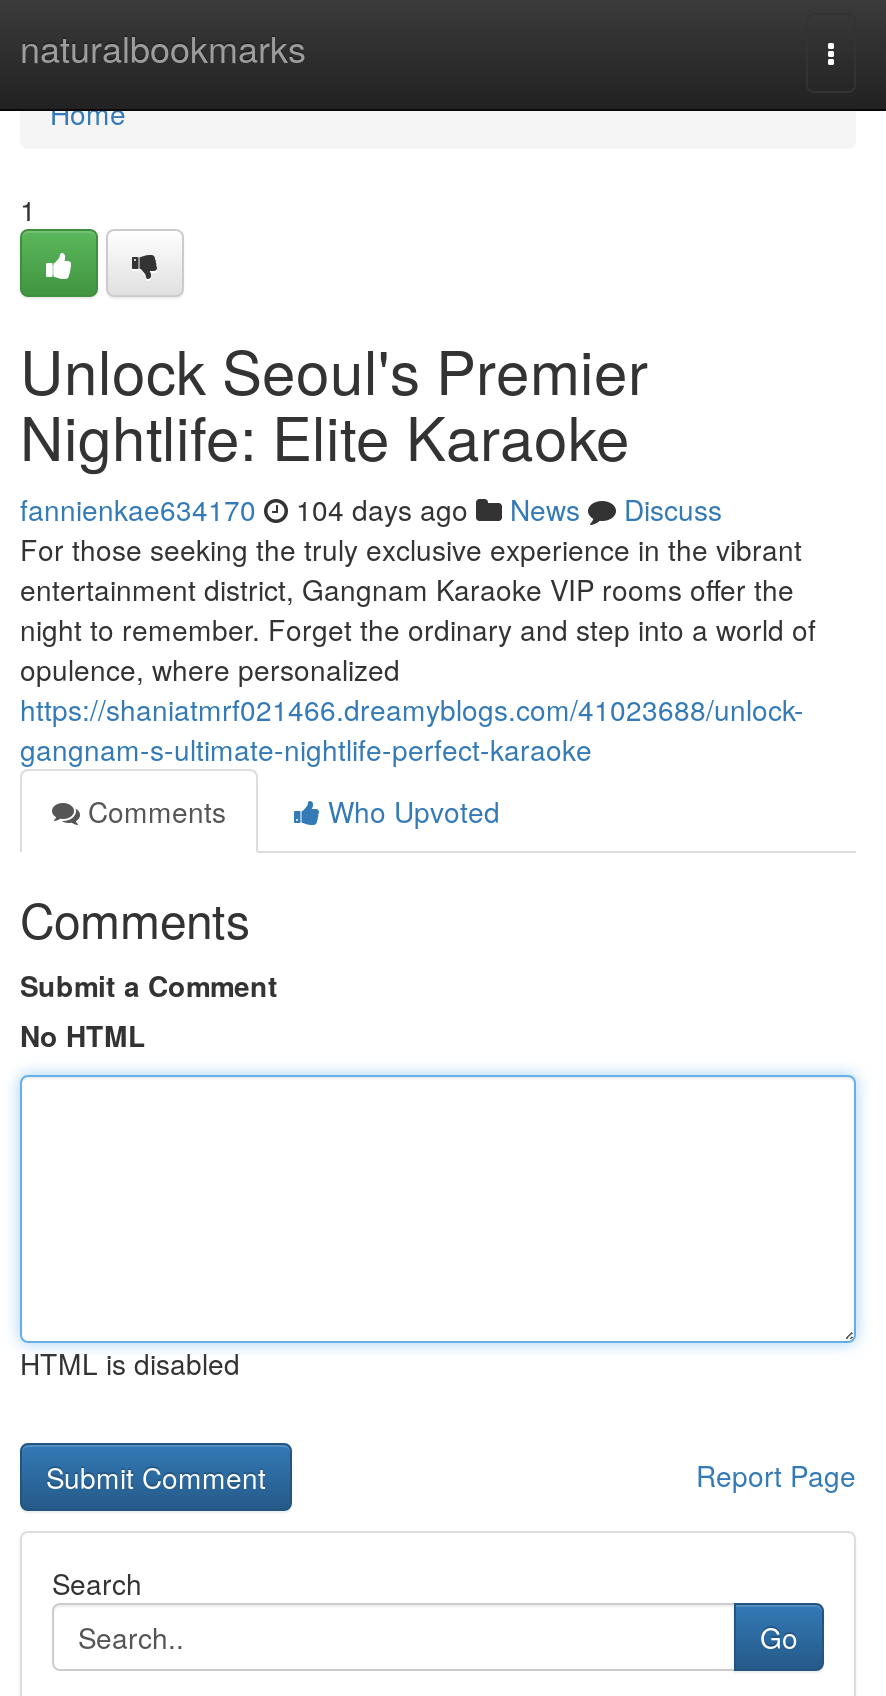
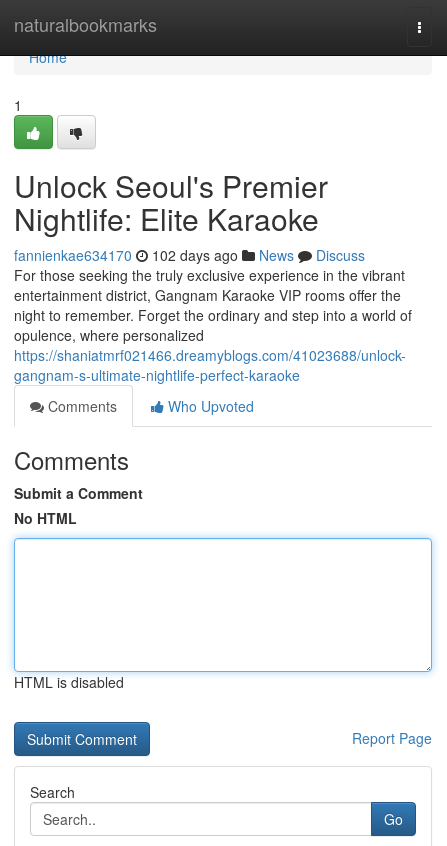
- fannienkae634170 104 days ago News Discuss
+ fannienkae634170 102 days ago News Discuss
